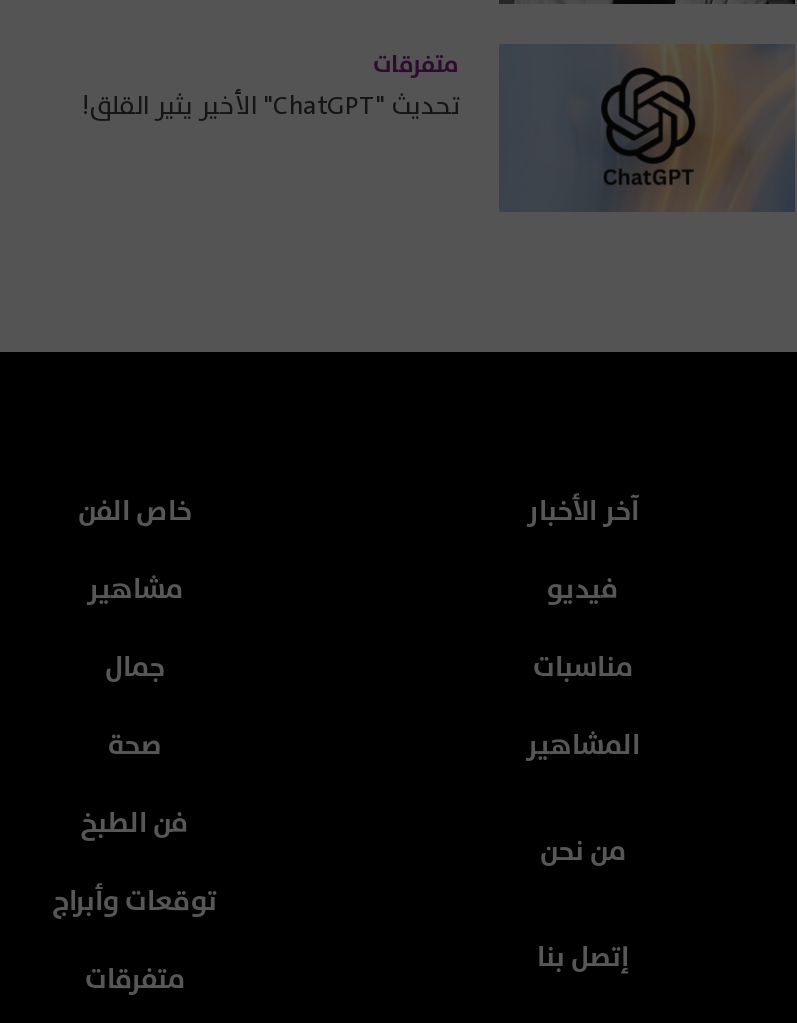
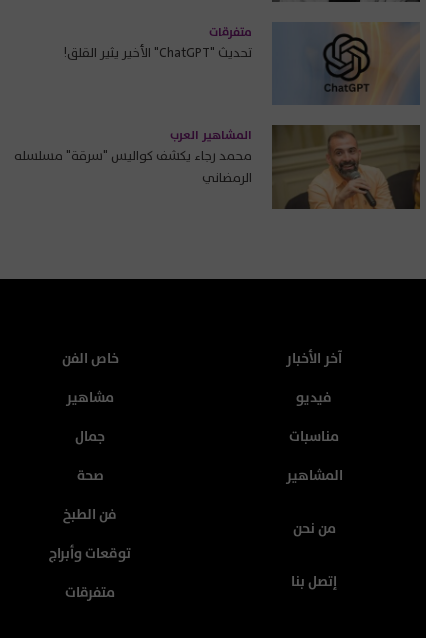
+ [image]
+ المشاهير العرب
+ محمد رجاء يكشف كواليس "سرقة" مسلسله
+ الرمضاني
